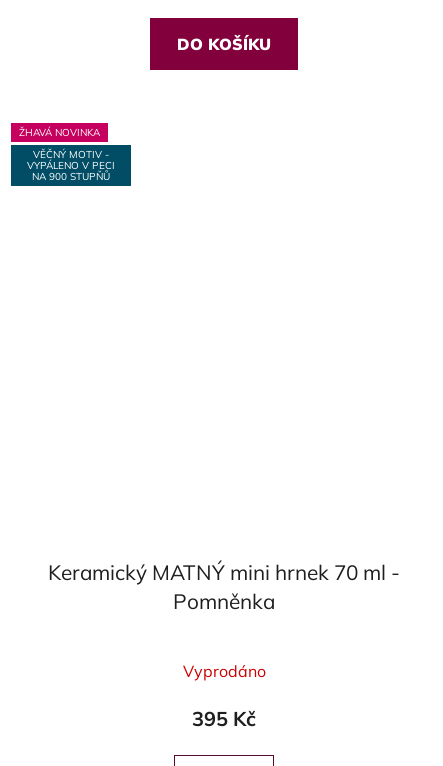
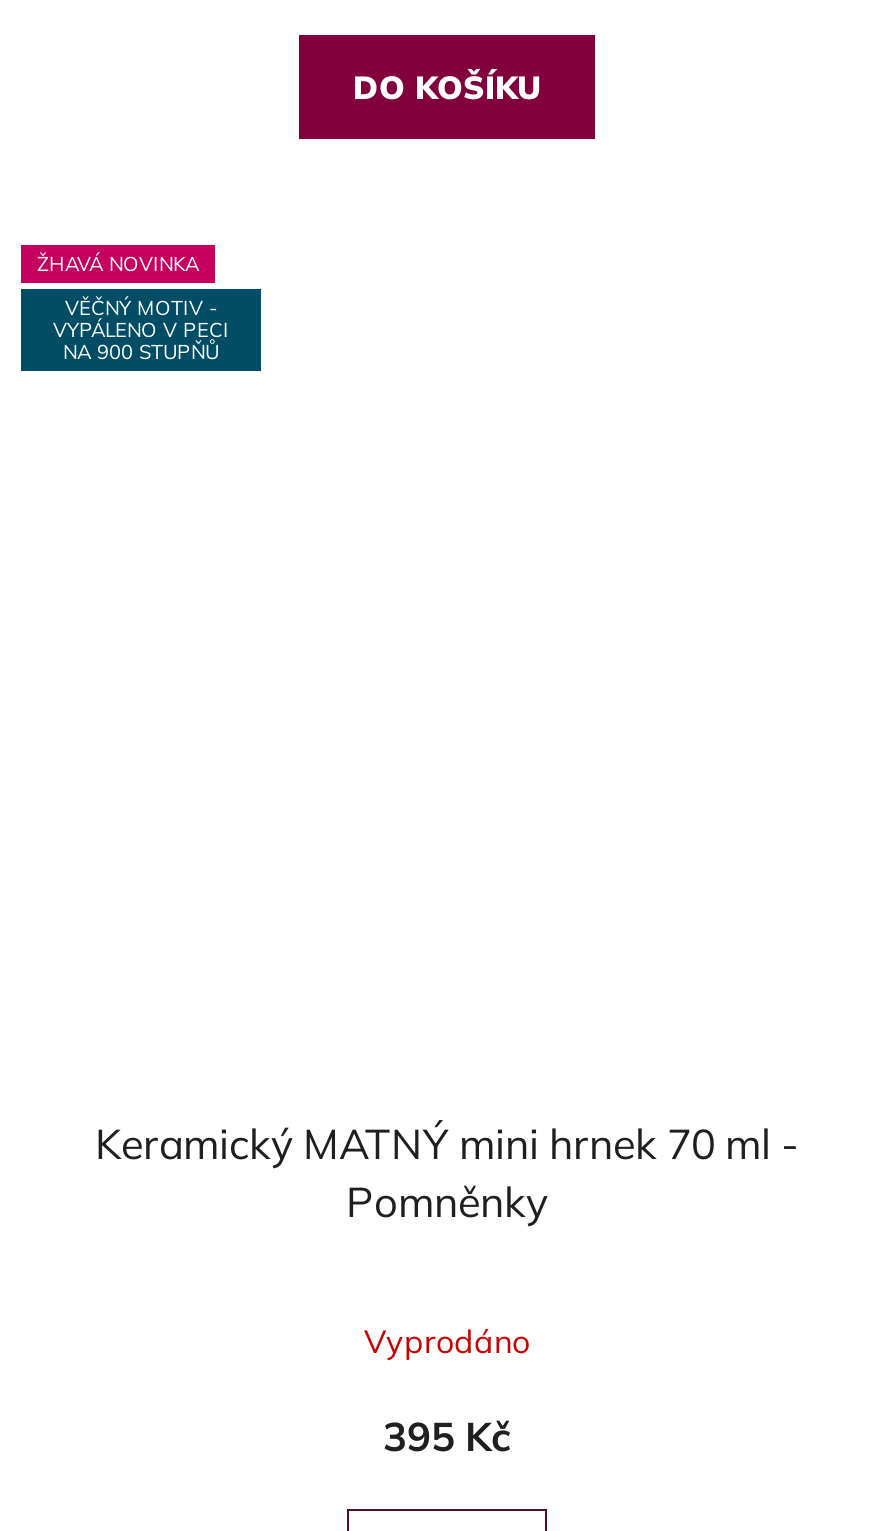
- Pomněnka
+ Pomněnky
